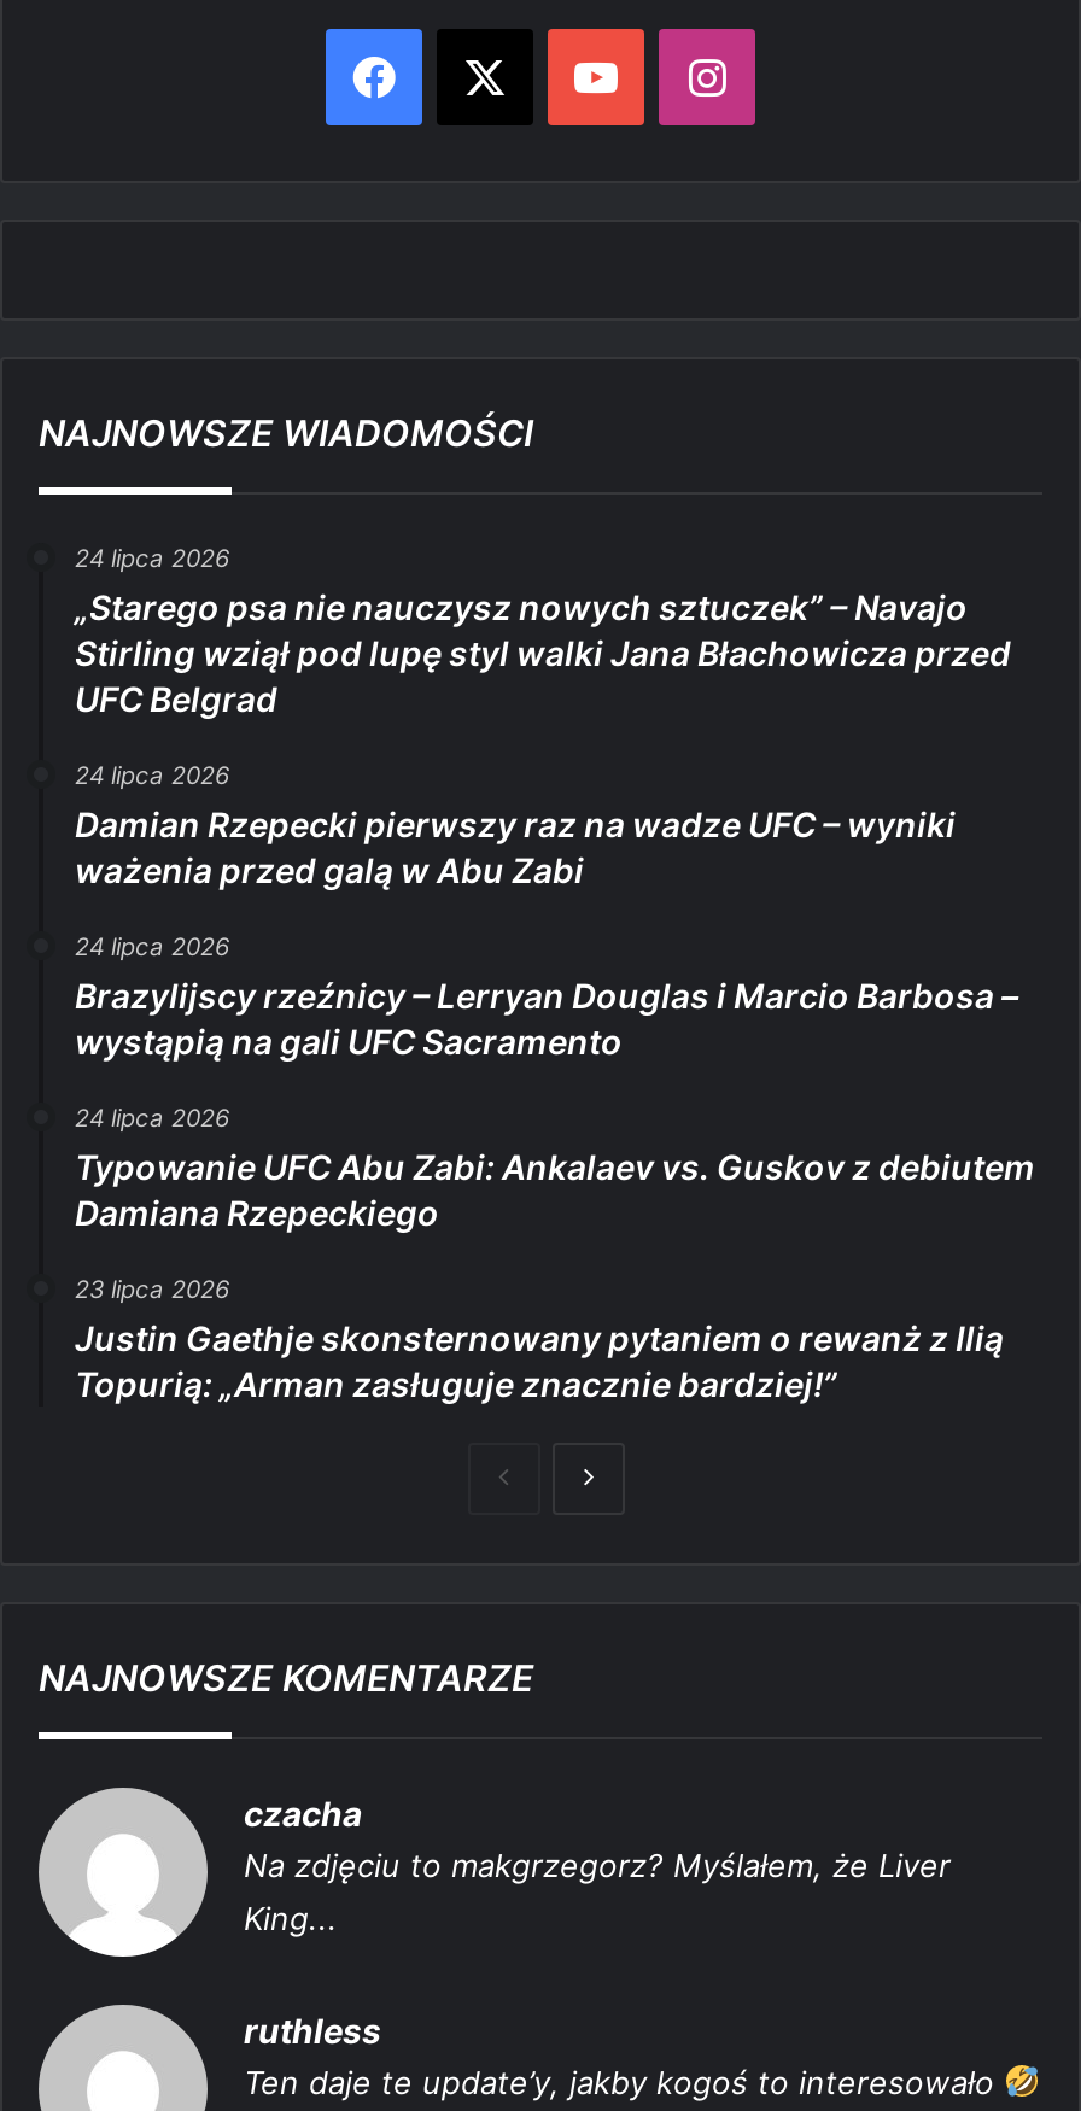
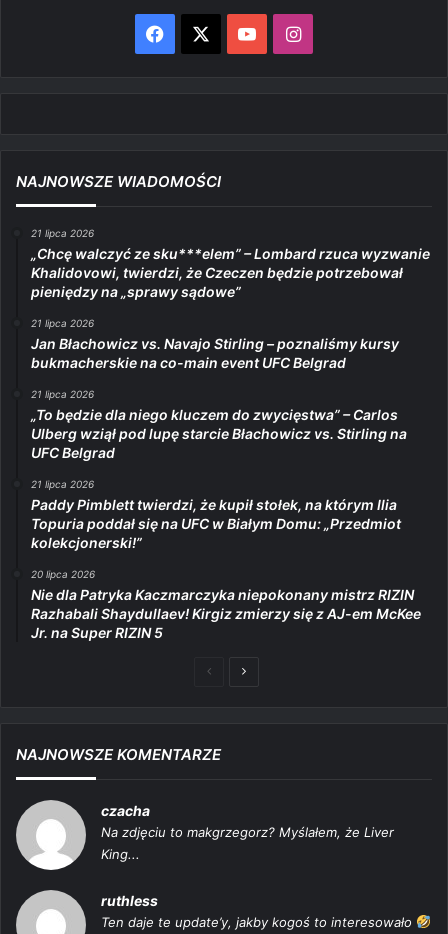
- 24 lipca 2026
- „Starego psa nie nauczysz nowych sztuczek” – Navajo
- Stirling wziął pod lupę styl walki Jana Błachowicza przed
+ 21 lipca 2026
+ „Chcę walczyć ze sku***elem” – Lombard rzuca wyzwanie
+ Khalidovowi, twierdzi, że Czeczen będzie potrzebował
+ pieniędzy na „sprawy sądowe”
+ 21 lipca 2026
+ Jan Błachowicz vs. Navajo Stirling – poznaliśmy kursy
+ bukmacherskie na co-main event UFC Belgrad
+ 21 lipca 2026
+ „To będzie dla niego kluczem do zwycięstwa” – Carlos
+ Ulberg wziął pod lupę starcie Błachowicz vs. Stirling na

moved down: UFC Belgrad

- 24 lipca 2026
- Damian Rzepecki pierwszy raz na wadze UFC – wyniki
- ważenia przed galą w Abu Zabi
- 24 lipca 2026
- Brazylijscy rzeźnicy – Lerryan Douglas i Marcio Barbosa –
- wystąpią na gali UFC Sacramento
- 24 lipca 2026
- Typowanie UFC Abu Zabi: Ankalaev vs. Guskov z debiutem
- Damiana Rzepeckiego
- 23 lipca 2026
- Justin Gaethje skonsternowany pytaniem o rewanż z Ilią
- Topurią: „Arman zasługuje znacznie bardziej!”
+ 21 lipca 2026
+ Paddy Pimblett twierdzi, że kupił stołek, na którym Ilia
+ Topuria poddał się na UFC w Białym Domu: „Przedmiot
+ kolekcjonerski!”
+ 20 lipca 2026
+ Nie dla Patryka Kaczmarczyka niepokonany mistrz RIZIN
+ Razhabali Shaydullaev! Kirgiz zmierzy się z AJ-em McKee
+ Jr. na Super RIZIN 5
